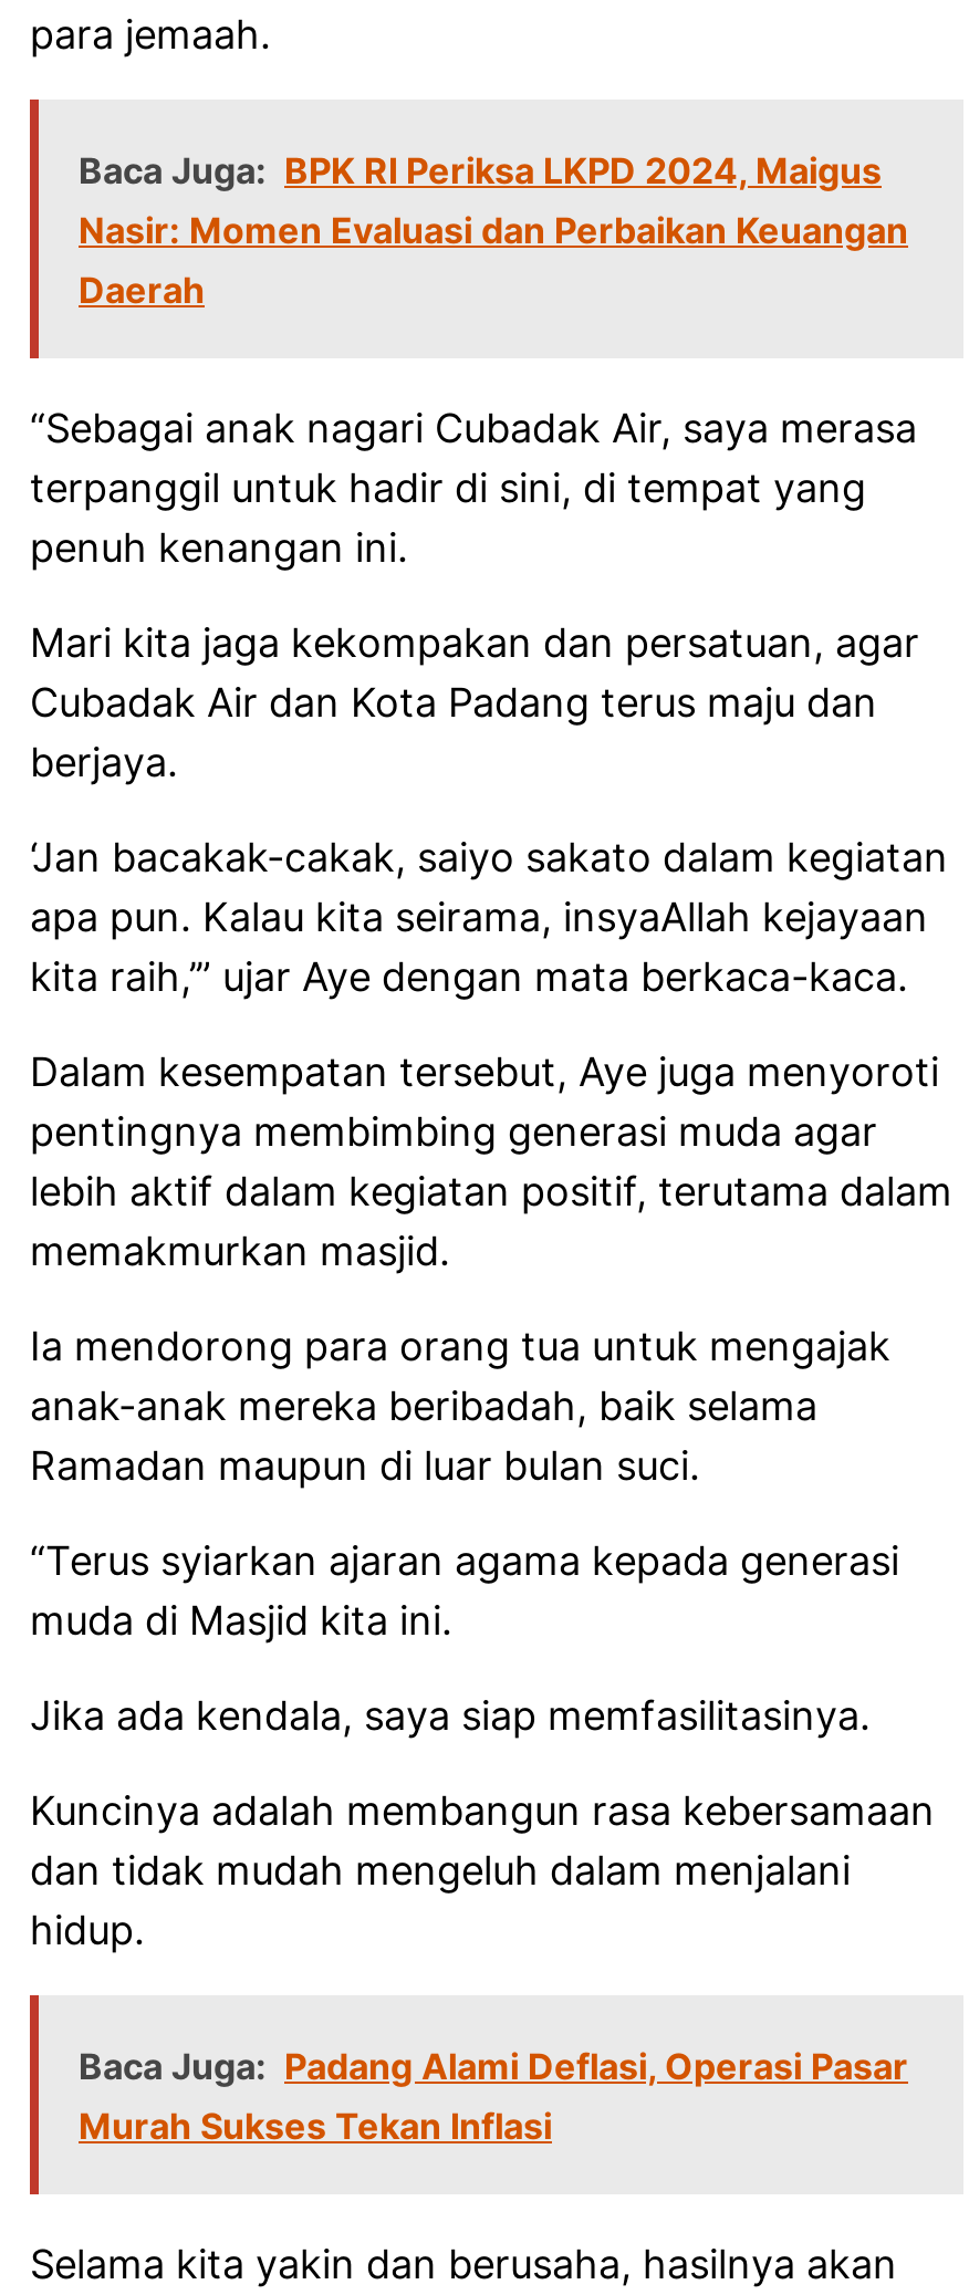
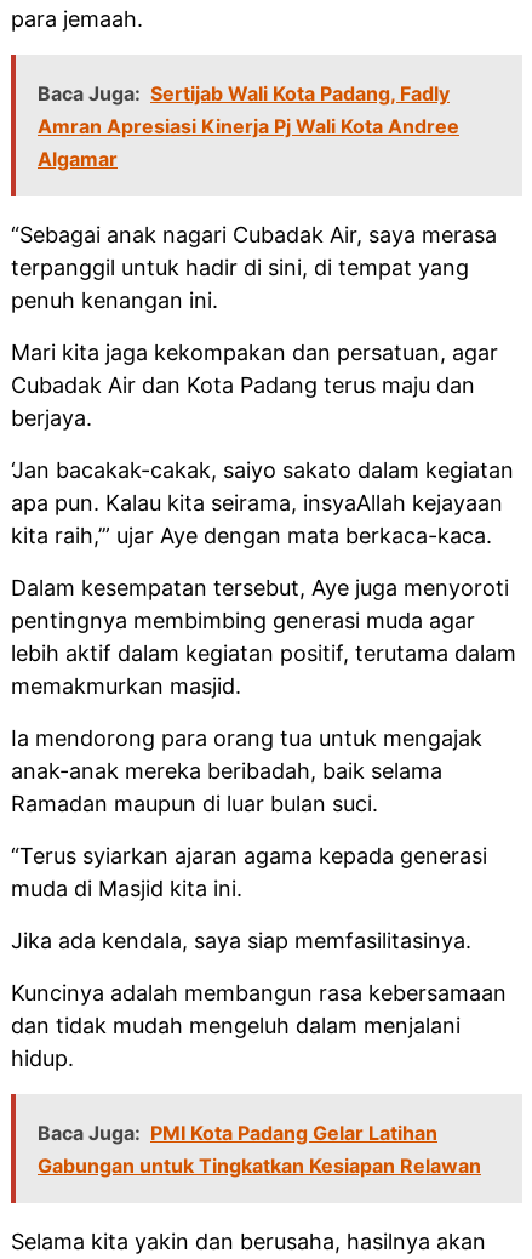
- Baca Juga: BPK RI Periksa LKPD 2024, Maigus
- Nasir: Momen Evaluasi dan Perbaikan Keuangan
- Daerah
+ Baca Juga: Sertijab Wali Kota Padang, Fadly
+ Amran Apresiasi Kinerja Pj Wali Kota Andree
+ Algamar

- Baca Juga: Padang Alami Deflasi, Operasi Pasar
- Murah Sukses Tekan Inflasi
+ Baca Juga: PMI Kota Padang Gelar Latihan
+ Gabungan untuk Tingkatkan Kesiapan Relawan
